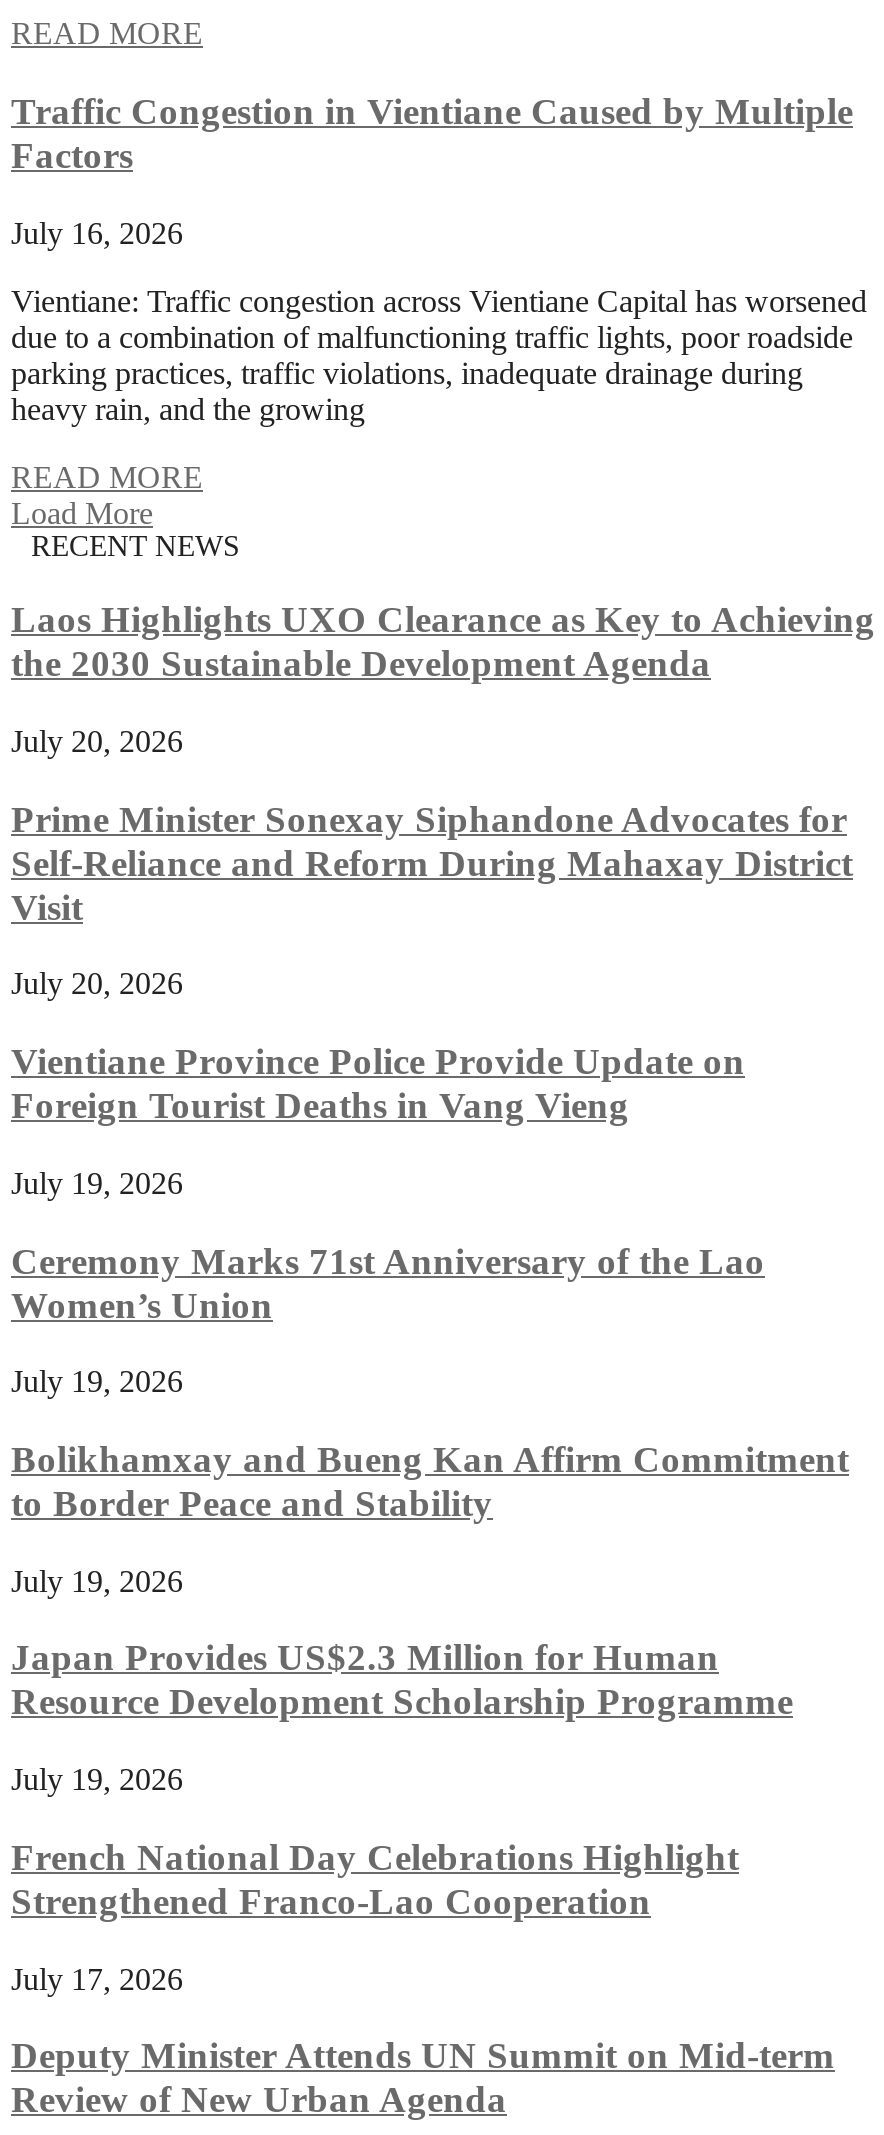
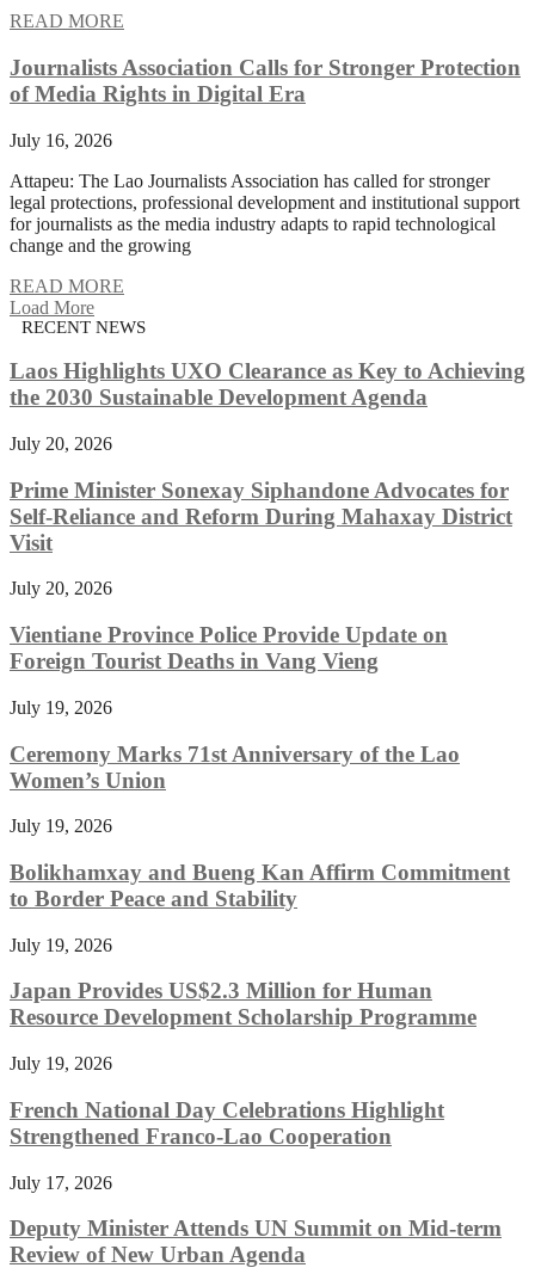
- Traffic Congestion in Vientiane Caused by Multiple
- Factors
+ Journalists Association Calls for Stronger Protection
+ of Media Rights in Digital Era

- Vientiane: Traffic congestion across Vientiane Capital has worsened
- due to a combination of malfunctioning traffic lights, poor roadside
- parking practices, traffic violations, inadequate drainage during
- heavy rain, and the growing
+ Attapeu: The Lao Journalists Association has called for stronger
+ legal protections, professional development and institutional support
+ for journalists as the media industry adapts to rapid technological
+ change and the growing
